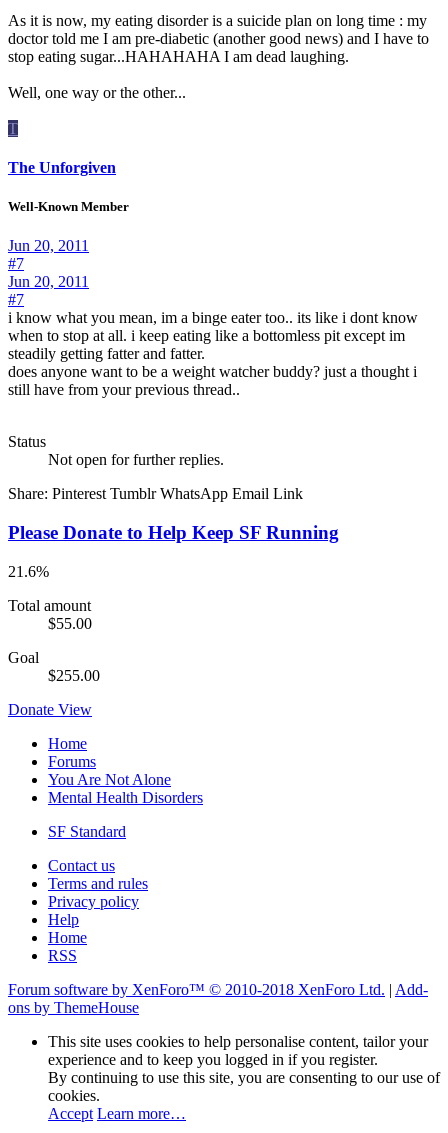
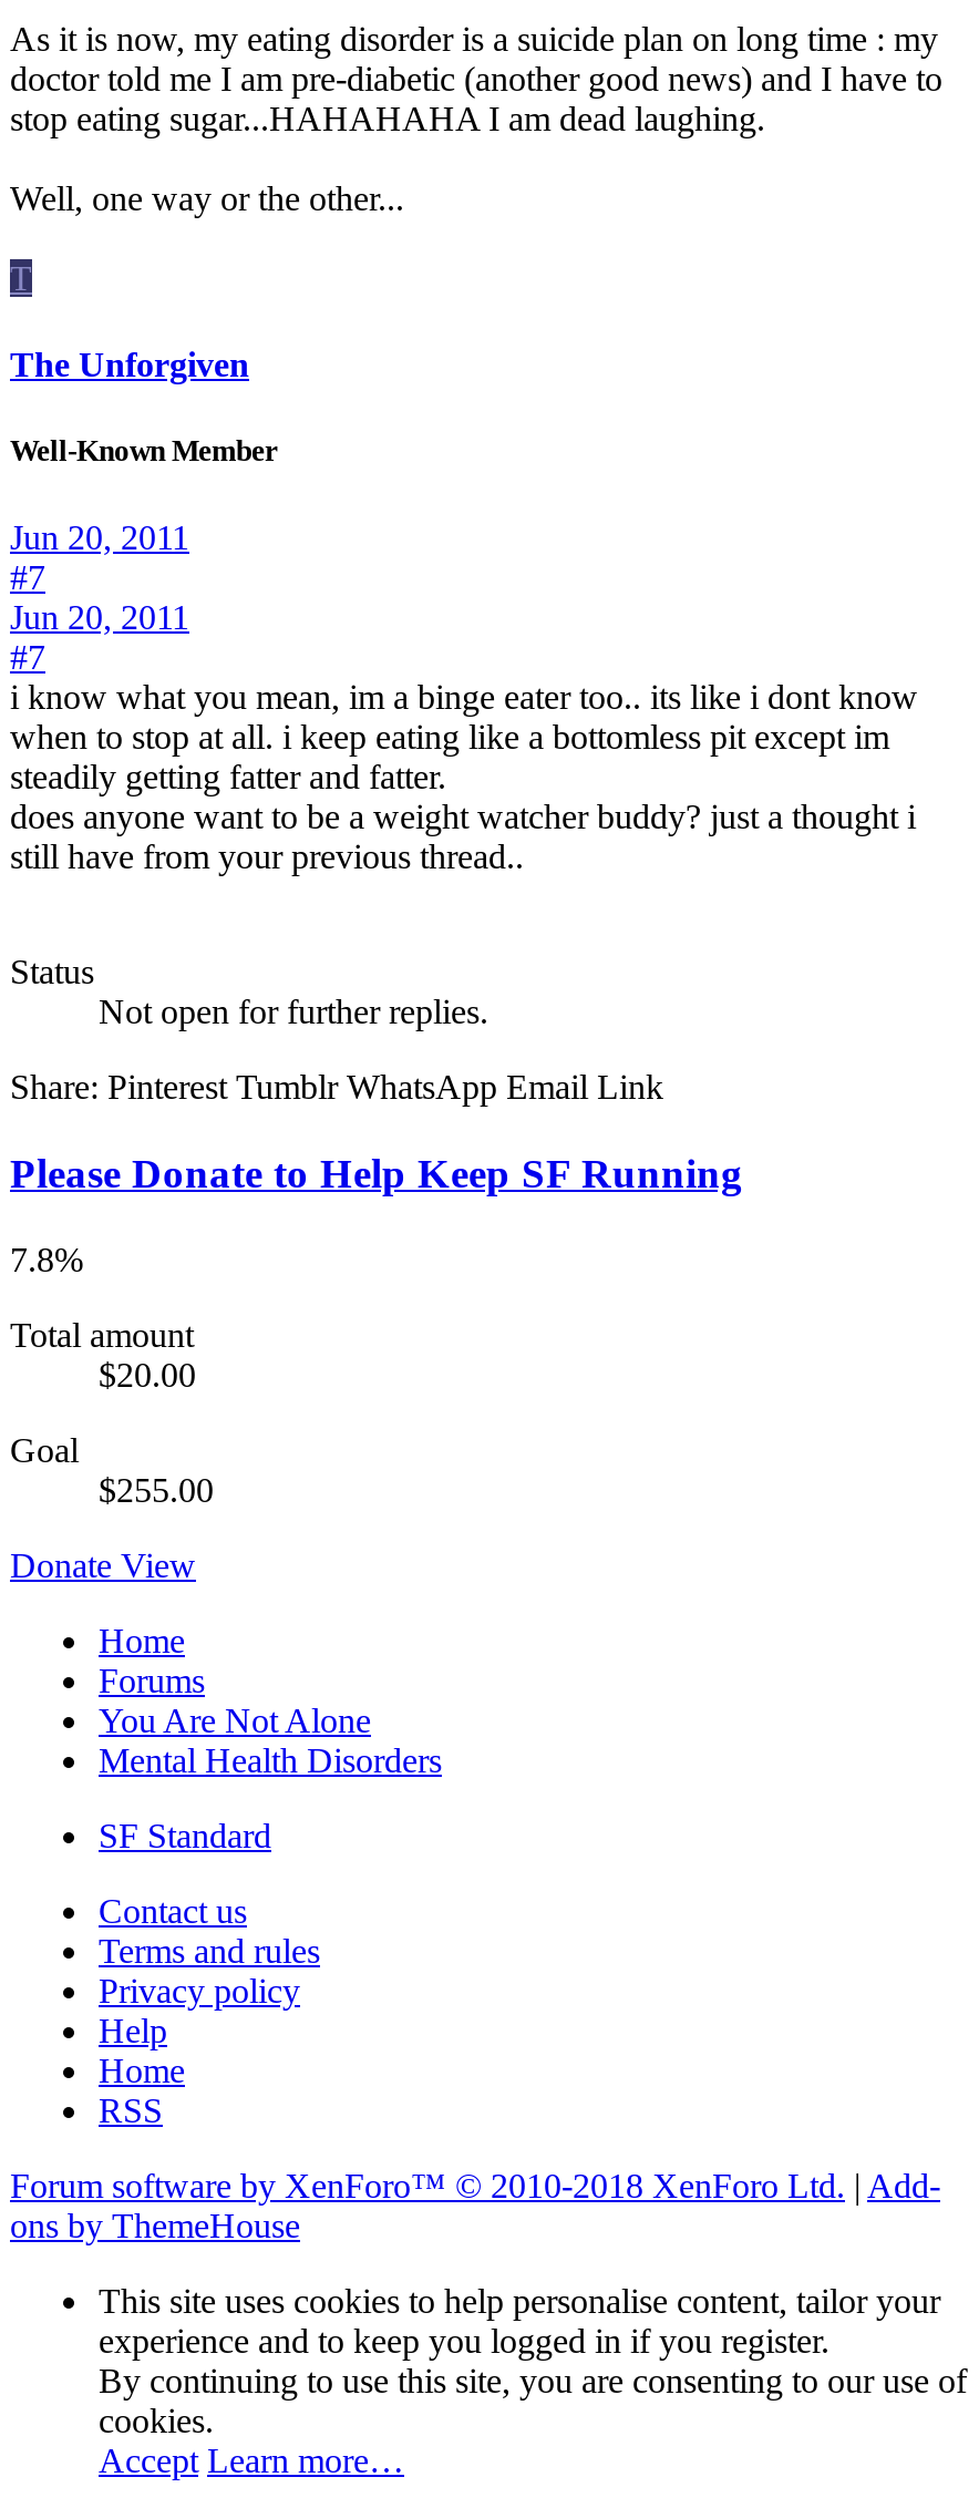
- 21.6%
+ 7.8%

- $55.00
+ $20.00
